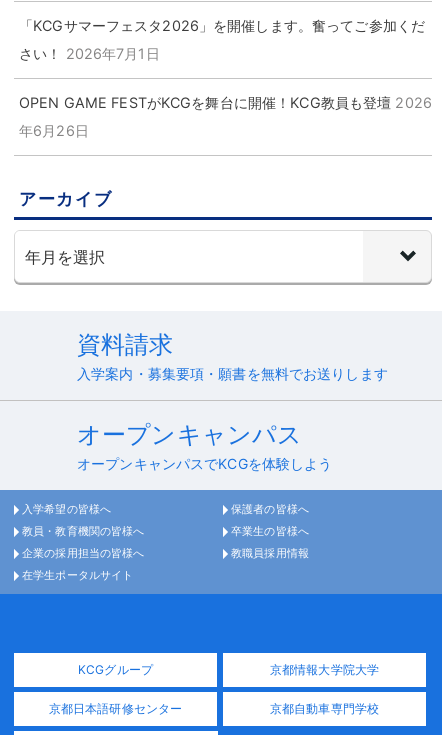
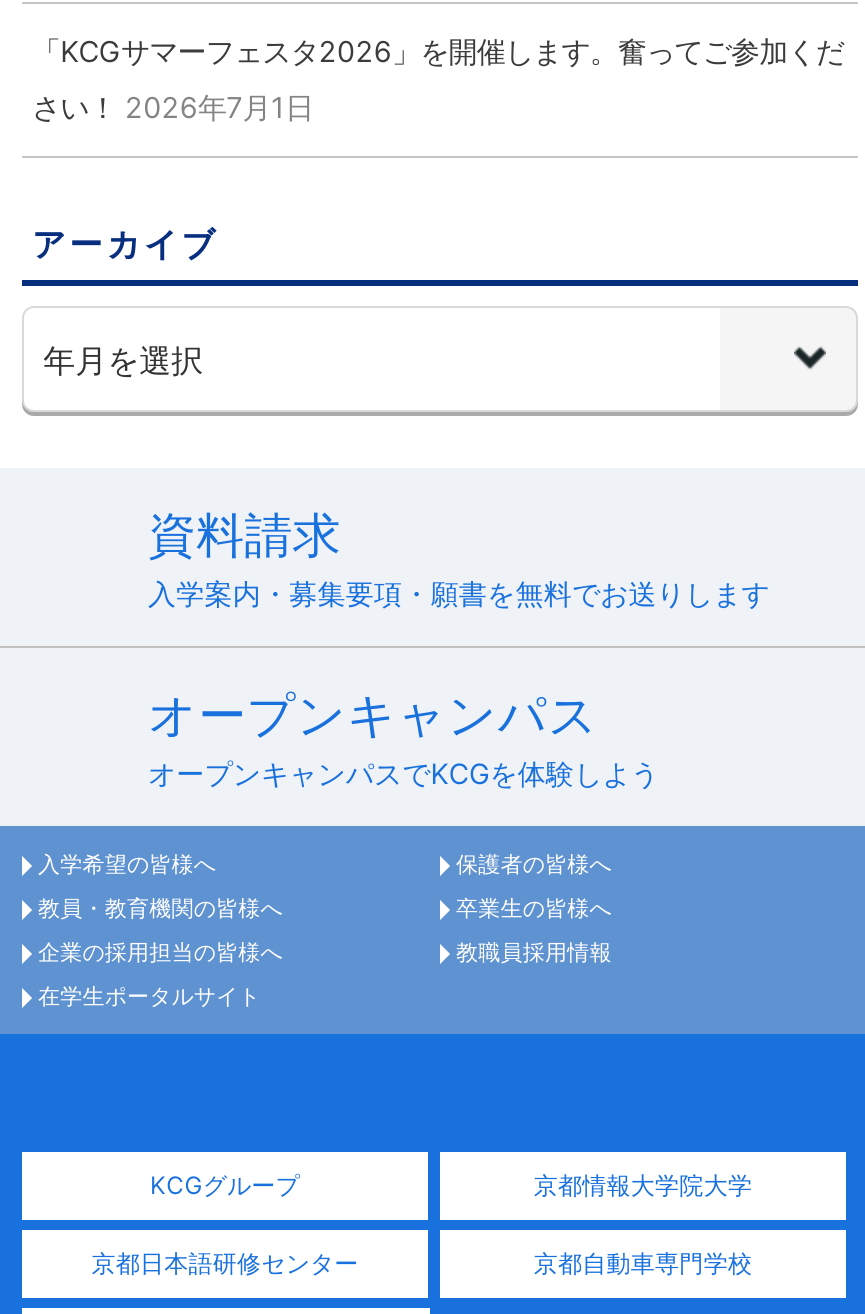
- OPEN GAME FESTがKCGを舞台に開催！KCG教員も登壇 2026
- 年6月26日
